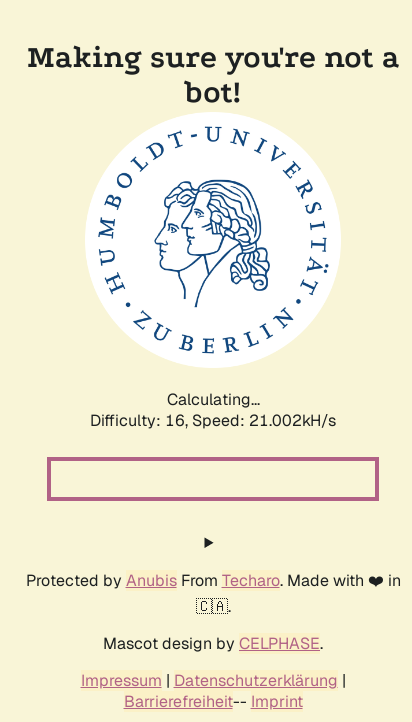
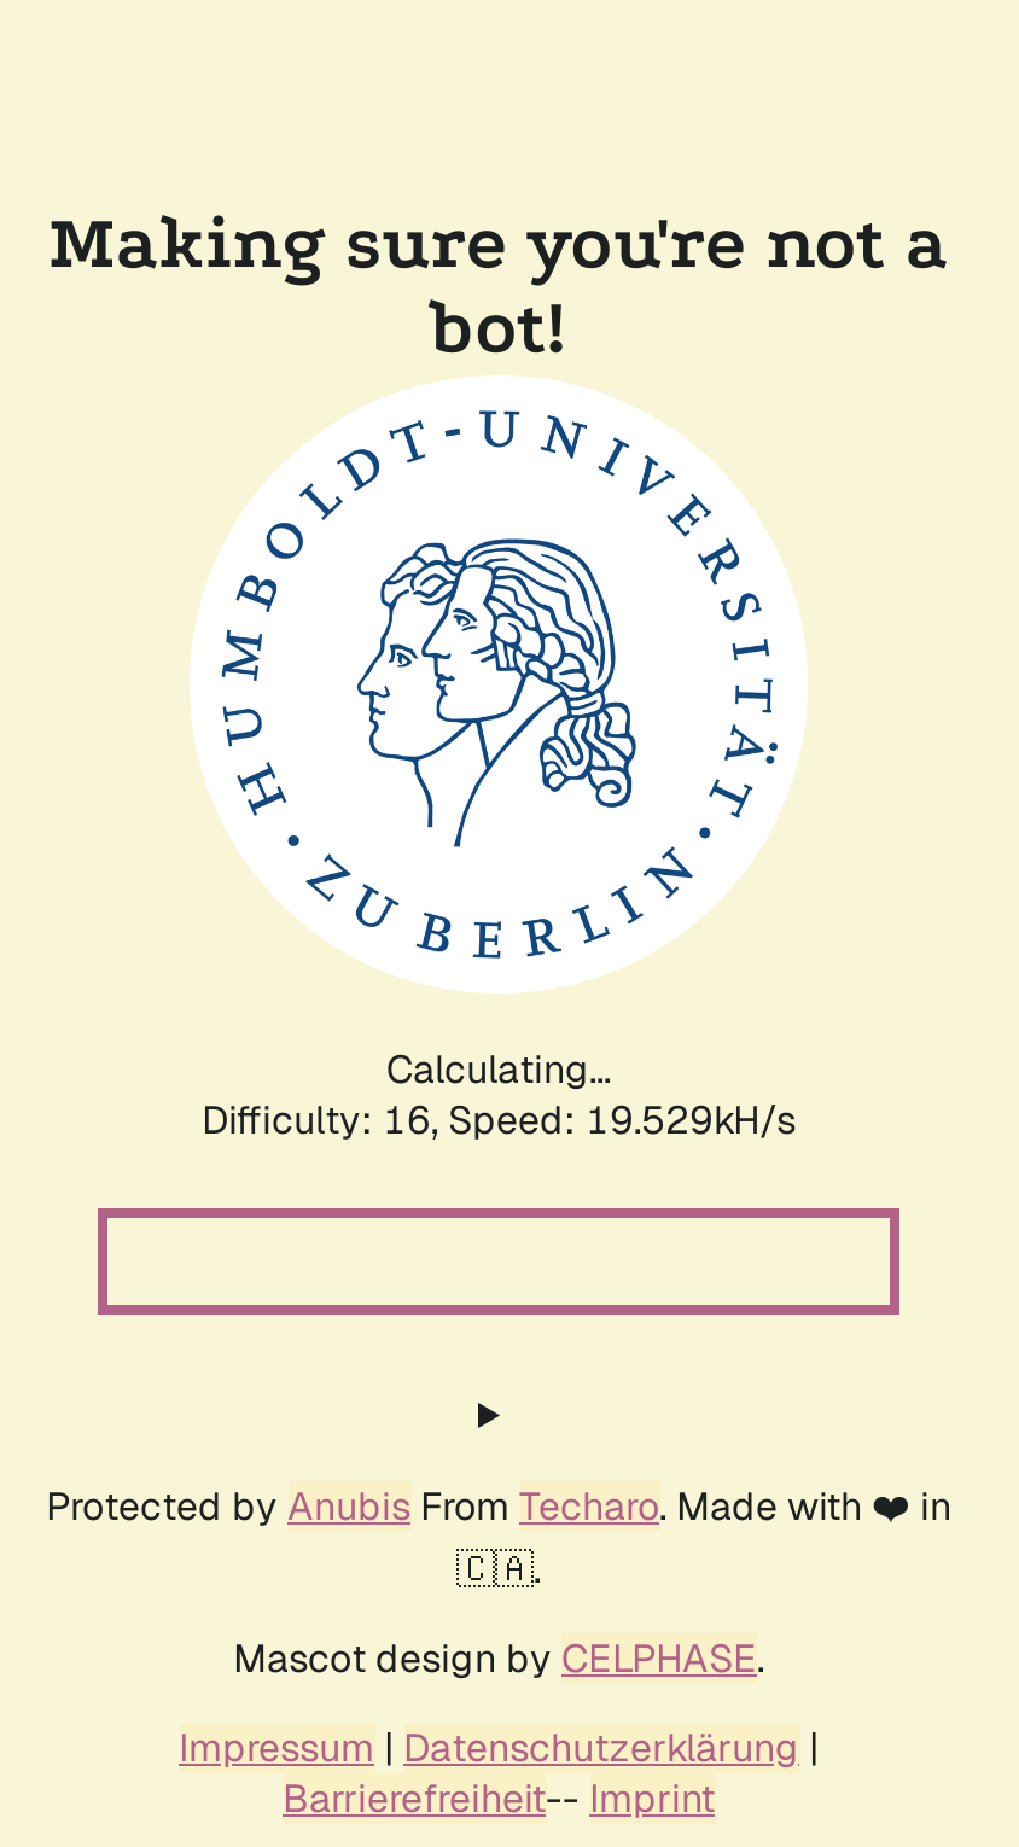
- Difficulty: 16, Speed: 21.002kH/s
+ Difficulty: 16, Speed: 19.529kH/s
